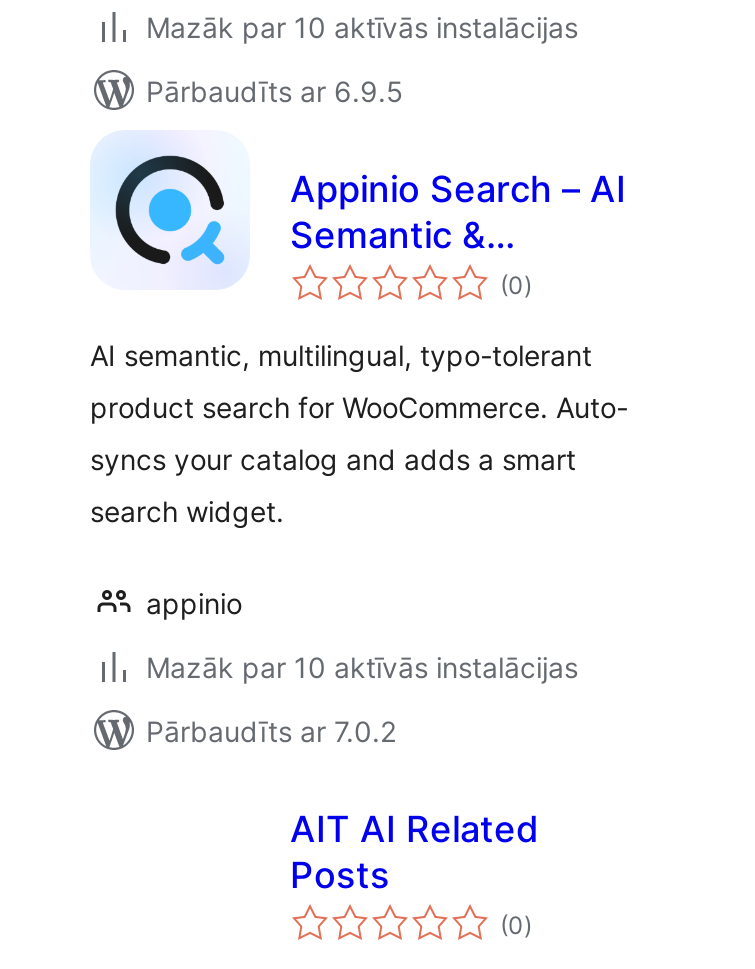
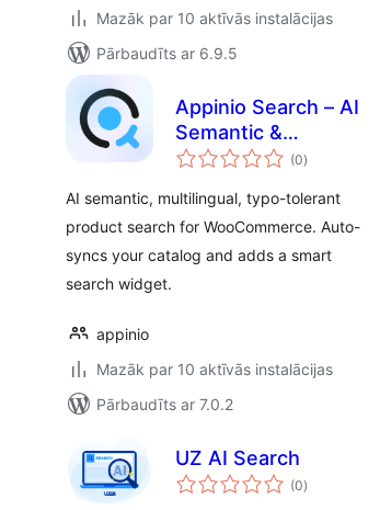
+ [image]

- AIT AI Related
- Posts
+ UZ AI Search
